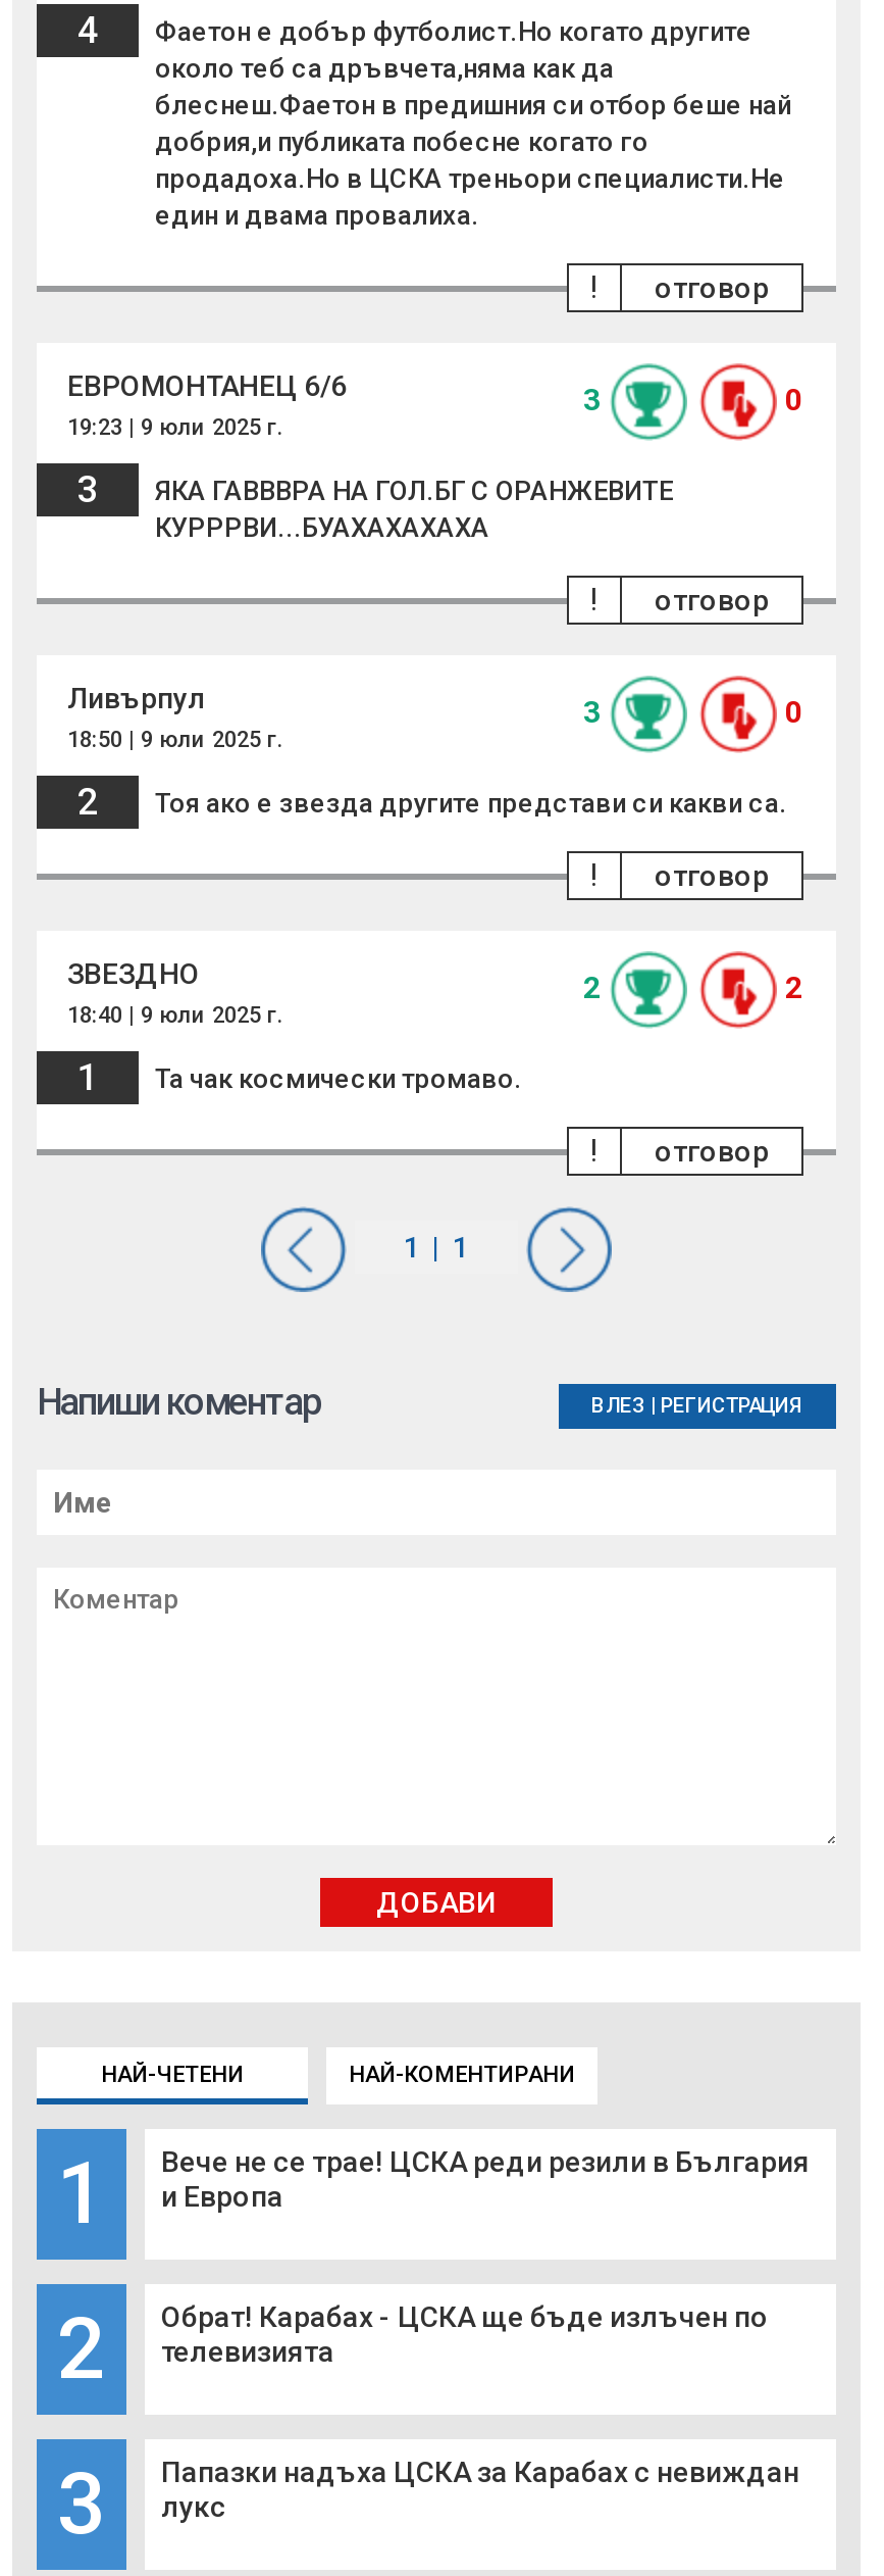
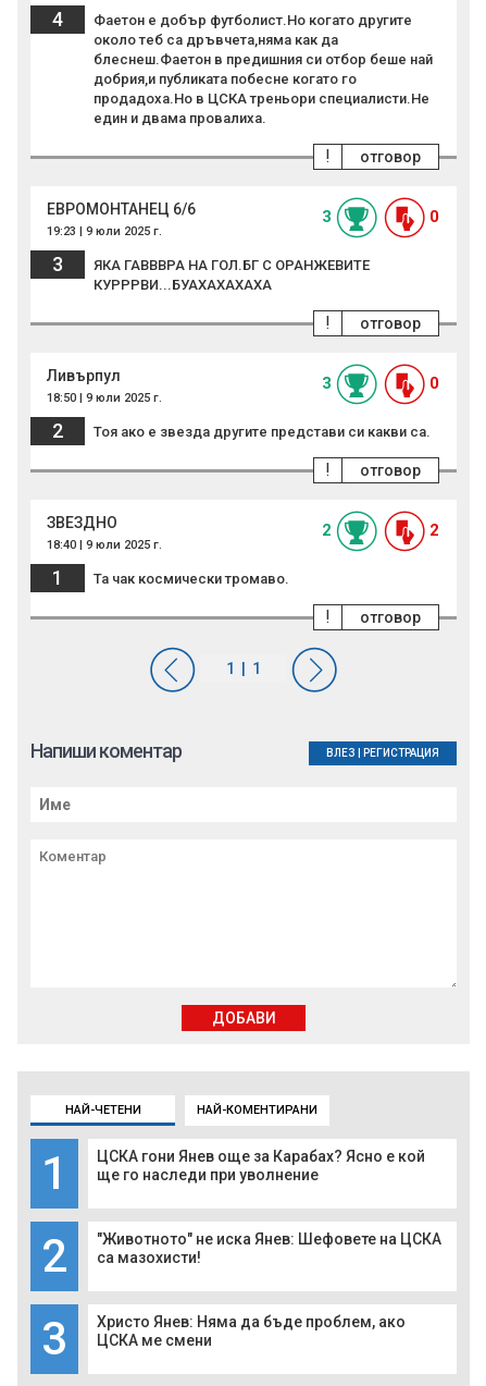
- Вече не се трае! ЦСКА реди резили в България
- и Европа
+ ЦСКА гони Янев още за Карабах? Ясно е кой
+ ще го наследи при уволнение

- Обрат! Карабах - ЦСКА ще бъде излъчен по
- телевизията
+ "Животното" не иска Янев: Шефовете на ЦСКА
+ са мазохисти!

- Папазки надъха ЦСКА за Карабах с невиждан
- лукс
+ Христо Янев: Няма да бъде проблем, ако
+ ЦСКА ме смени
